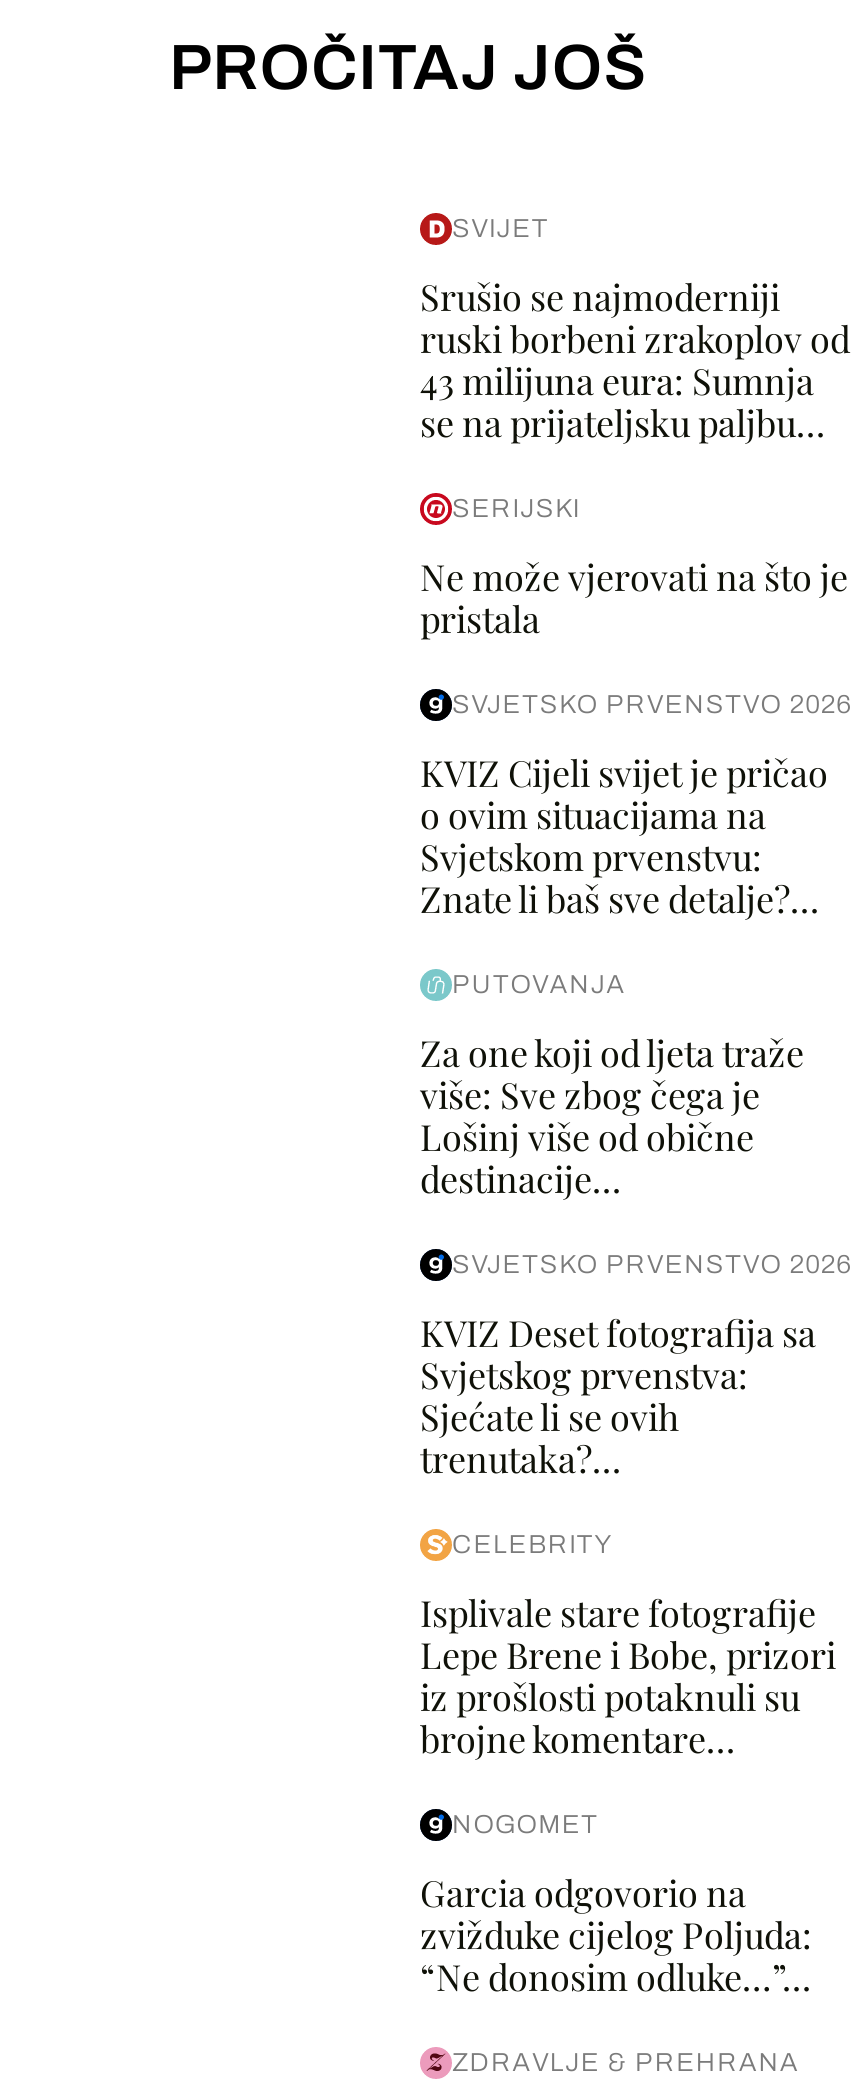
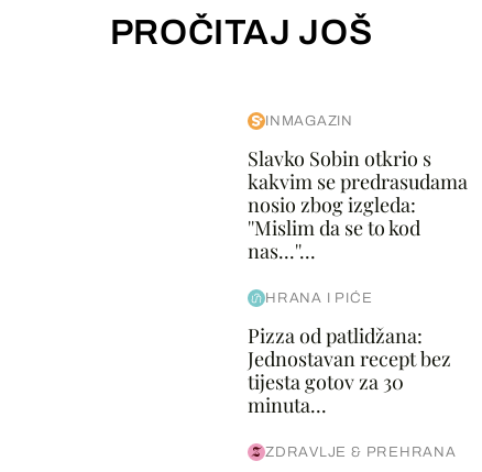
- SVIJET
- Srušio se najmoderniji
- ruski borbeni zrakoplov od
- 43 milijuna eura: Sumnja
- se na prijateljsku paljbu...
- SERIJSKI
- Ne može vjerovati na što je
- pristala
- SVJETSKO PRVENSTVO 2026
- KVIZ Cijeli svijet je pričao
- o ovim situacijama na
- Svjetskom prvenstvu:
- Znate li baš sve detalje?...
- PUTOVANJA
- Za one koji od ljeta traže
- više: Sve zbog čega je
- Lošinj više od obične
- destinacije...
- SVJETSKO PRVENSTVO 2026
- KVIZ Deset fotografija sa
- Svjetskog prvenstva:
- Sjećate li se ovih
- trenutaka?...
- CELEBRITY
- Isplivale stare fotografije
- Lepe Brene i Bobe, prizori
- iz prošlosti potaknuli su
- brojne komentare...
- NOGOMET
- Garcia odgovorio na
- zvižduke cijelog Poljuda:
- “Ne donosim odluke…”...
+ INMAGAZIN
+ Slavko Sobin otkrio s
+ kakvim se predrasudama
+ nosio zbog izgleda:
+ ''Mislim da se to kod
+ nas...''...
+ HRANA I PIĆE
+ Pizza od patlidžana:
+ Jednostavan recept bez
+ tijesta gotov za 30
+ minuta...
